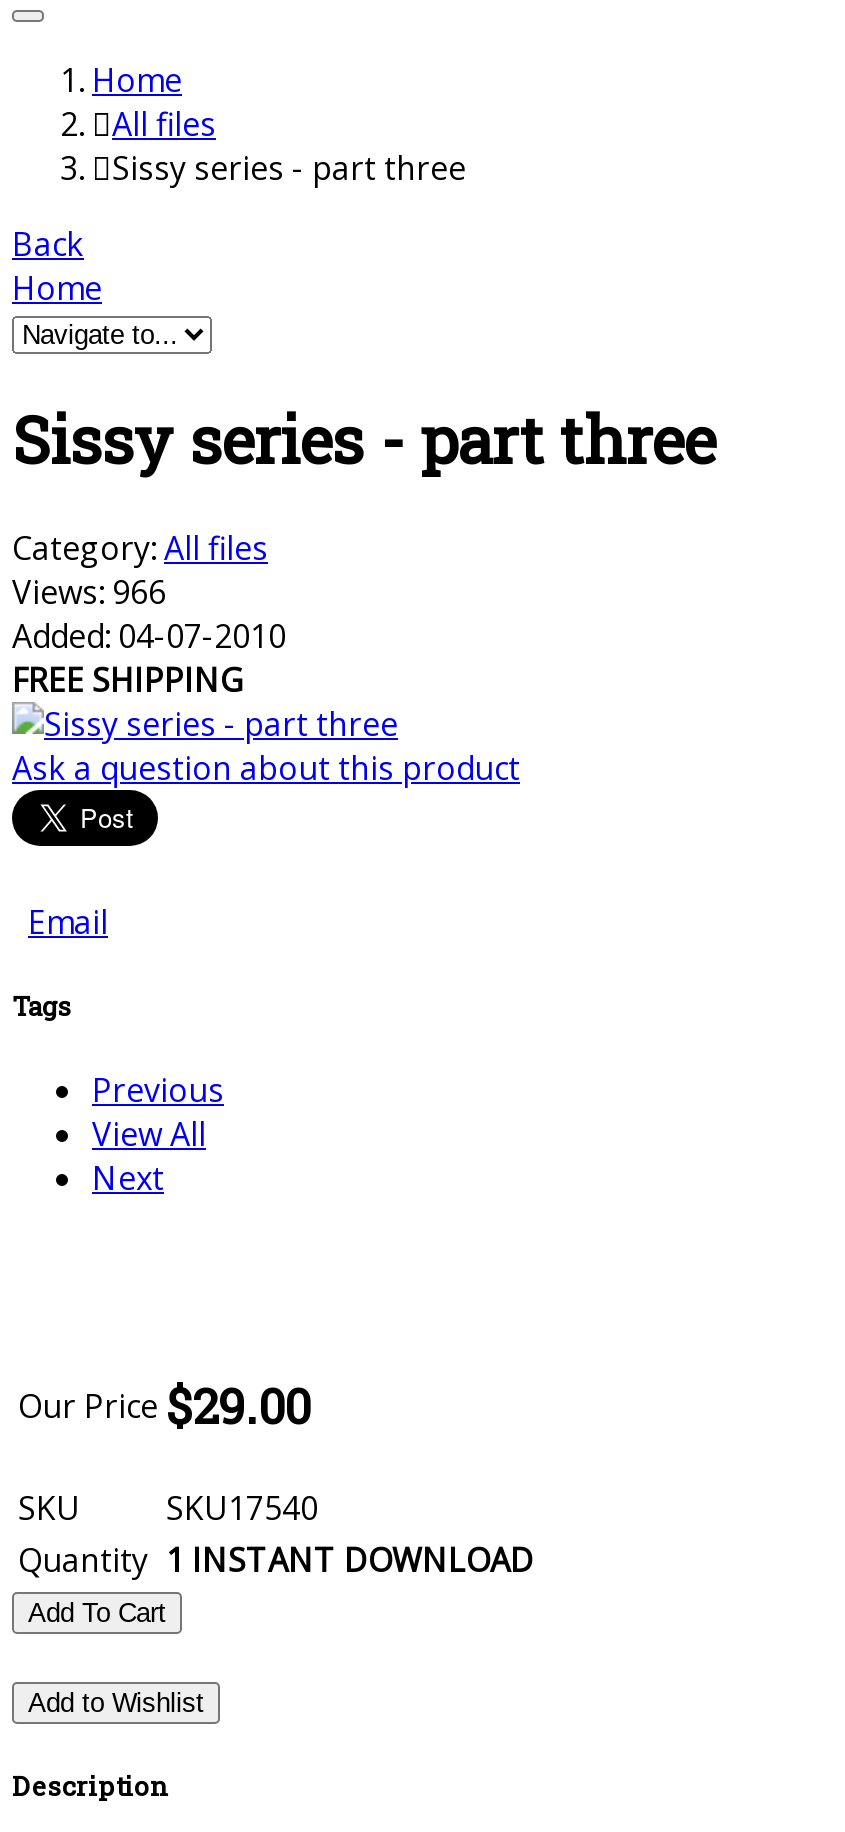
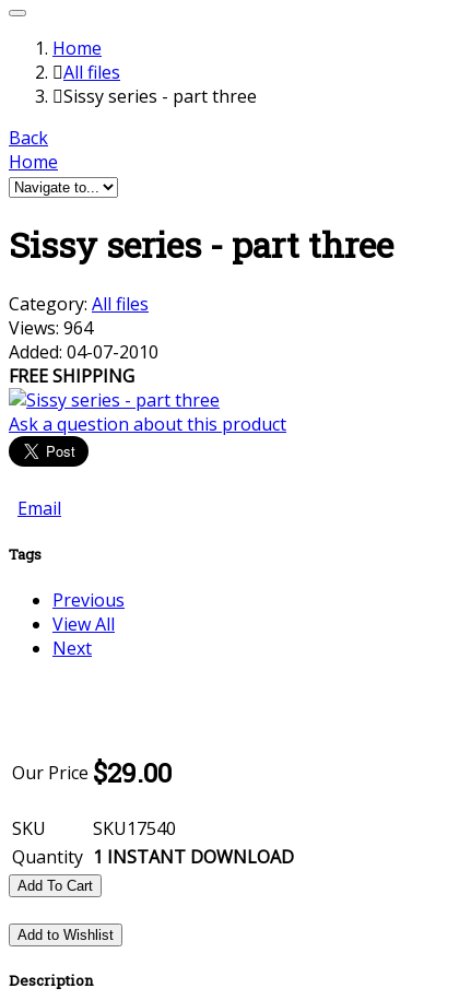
- Views: 966
+ Views: 964
